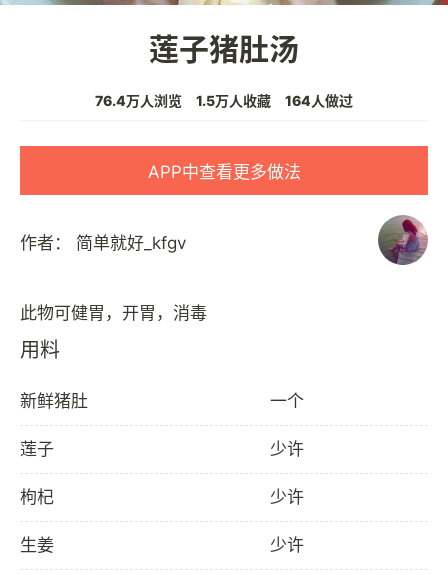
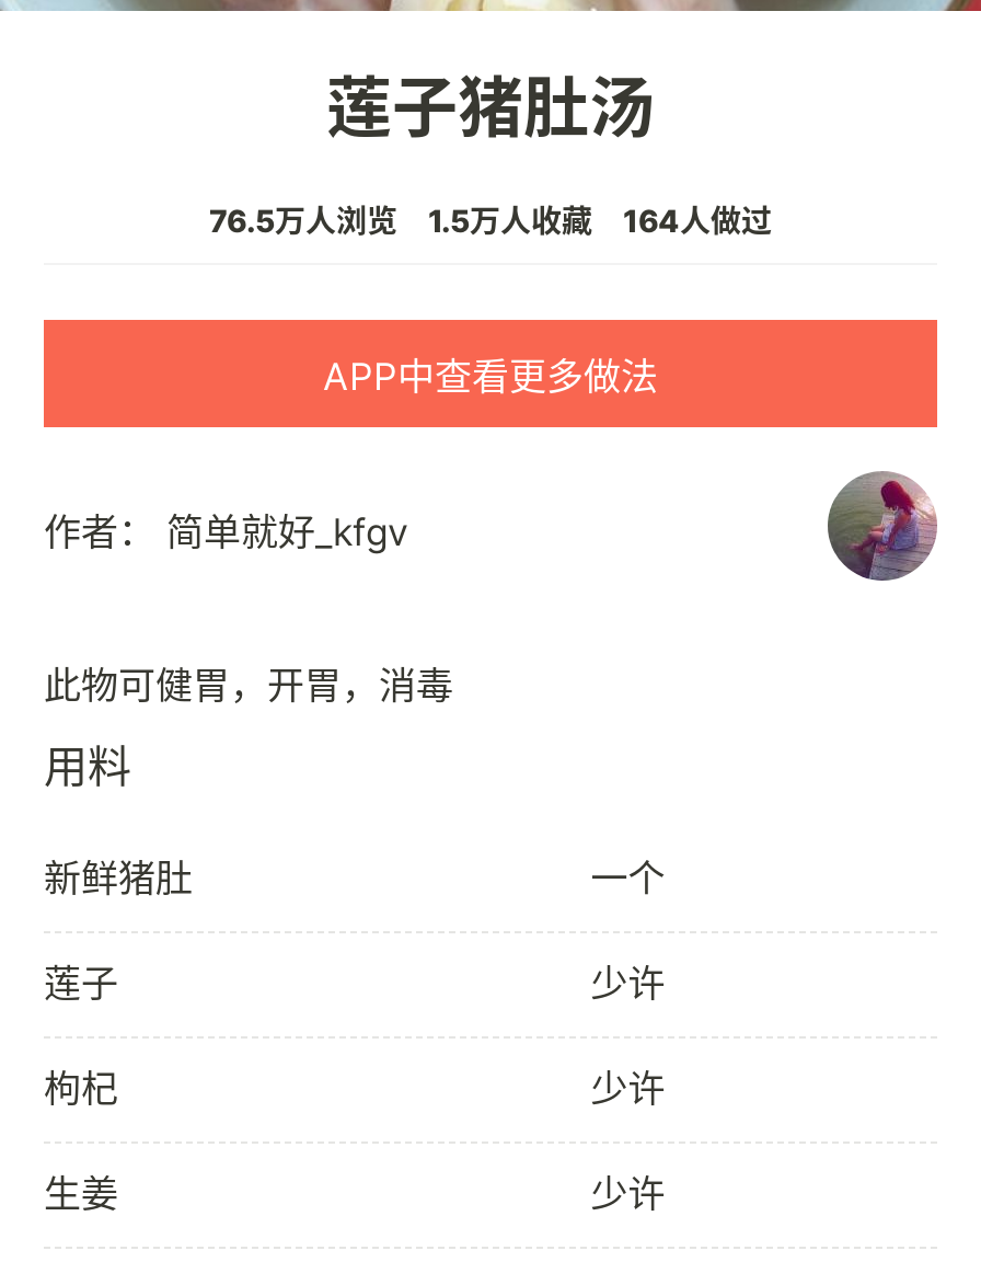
- 76.4万人浏览 1.5万人收藏 164人做过
+ 76.5万人浏览 1.5万人收藏 164人做过
